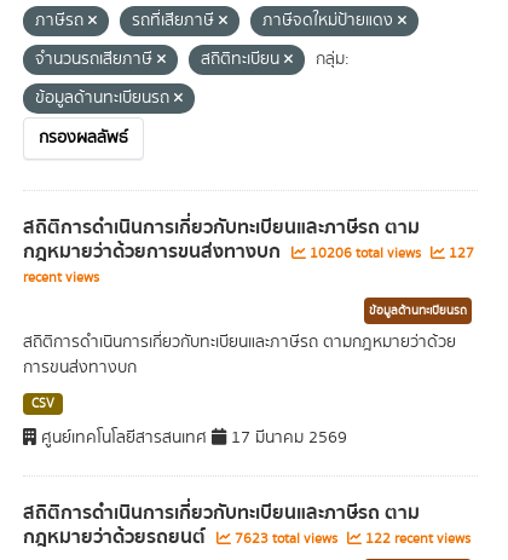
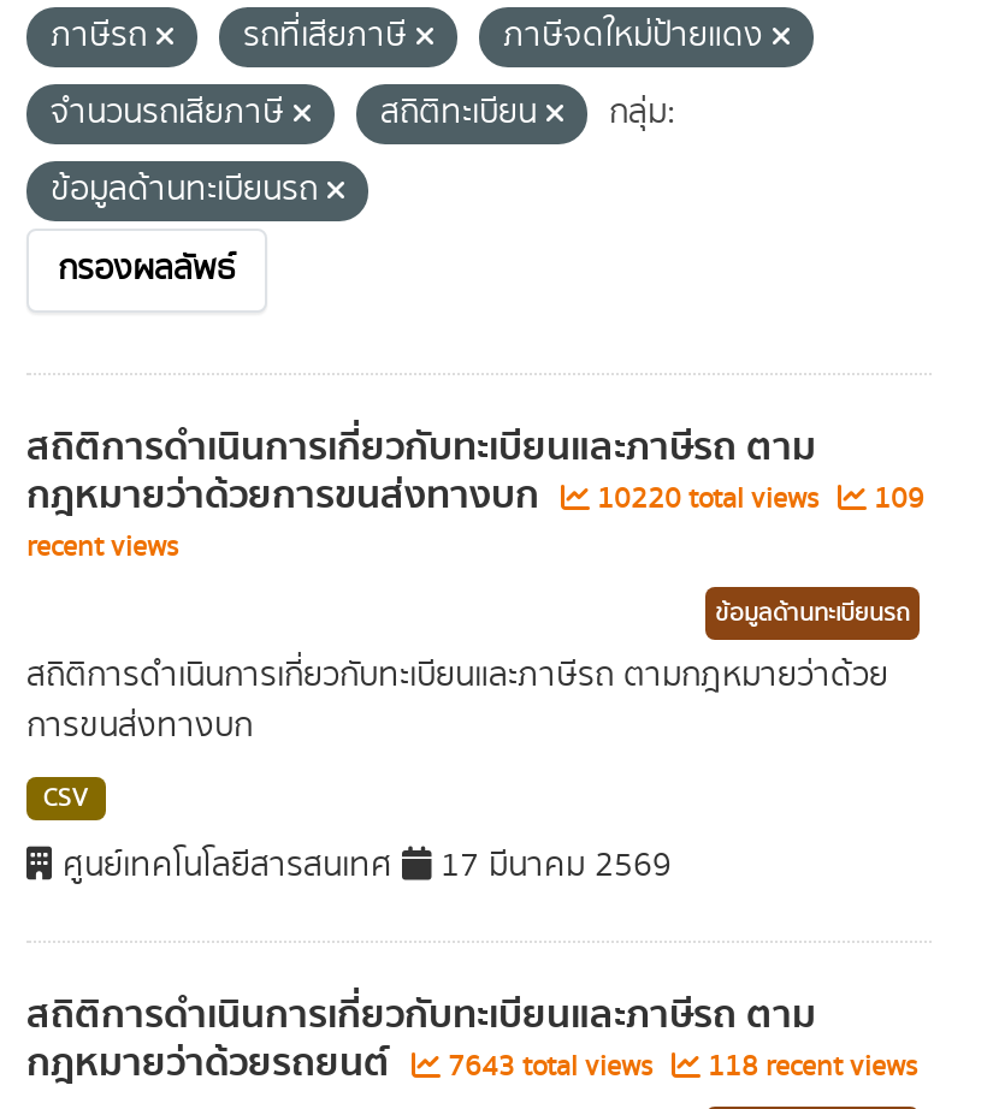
- 10206 total views
+ 10220 total views

- 127
+ 109

- 7623 total views
+ 7643 total views

- 122 recent views
+ 118 recent views
